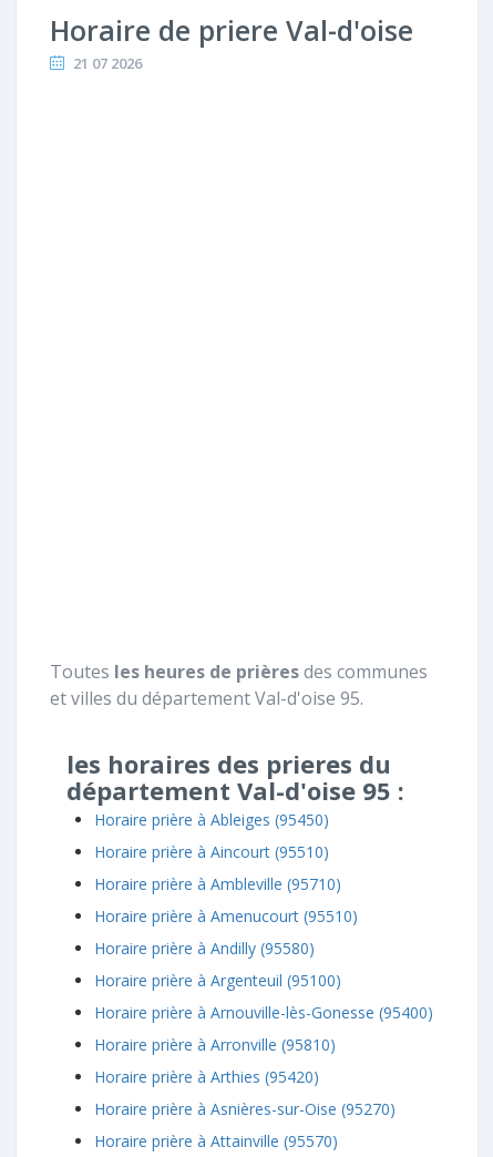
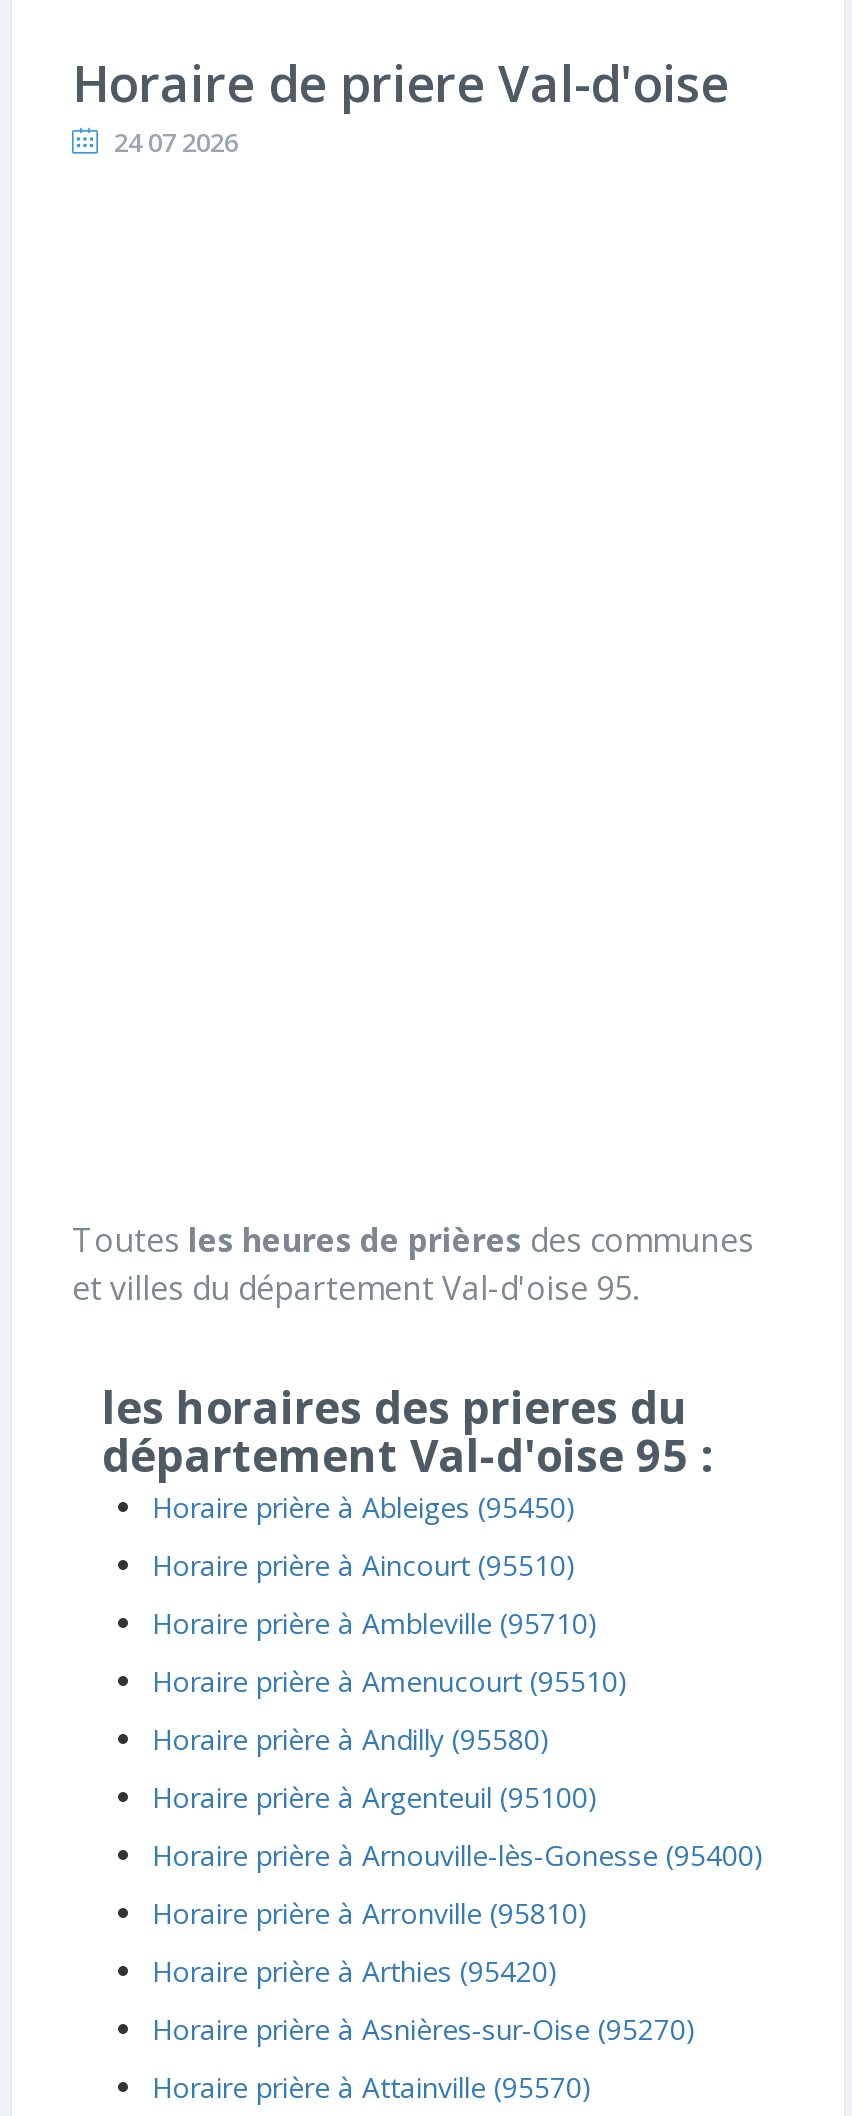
- 21 07 2026
+ 24 07 2026
